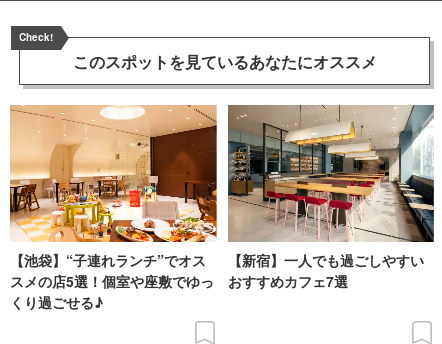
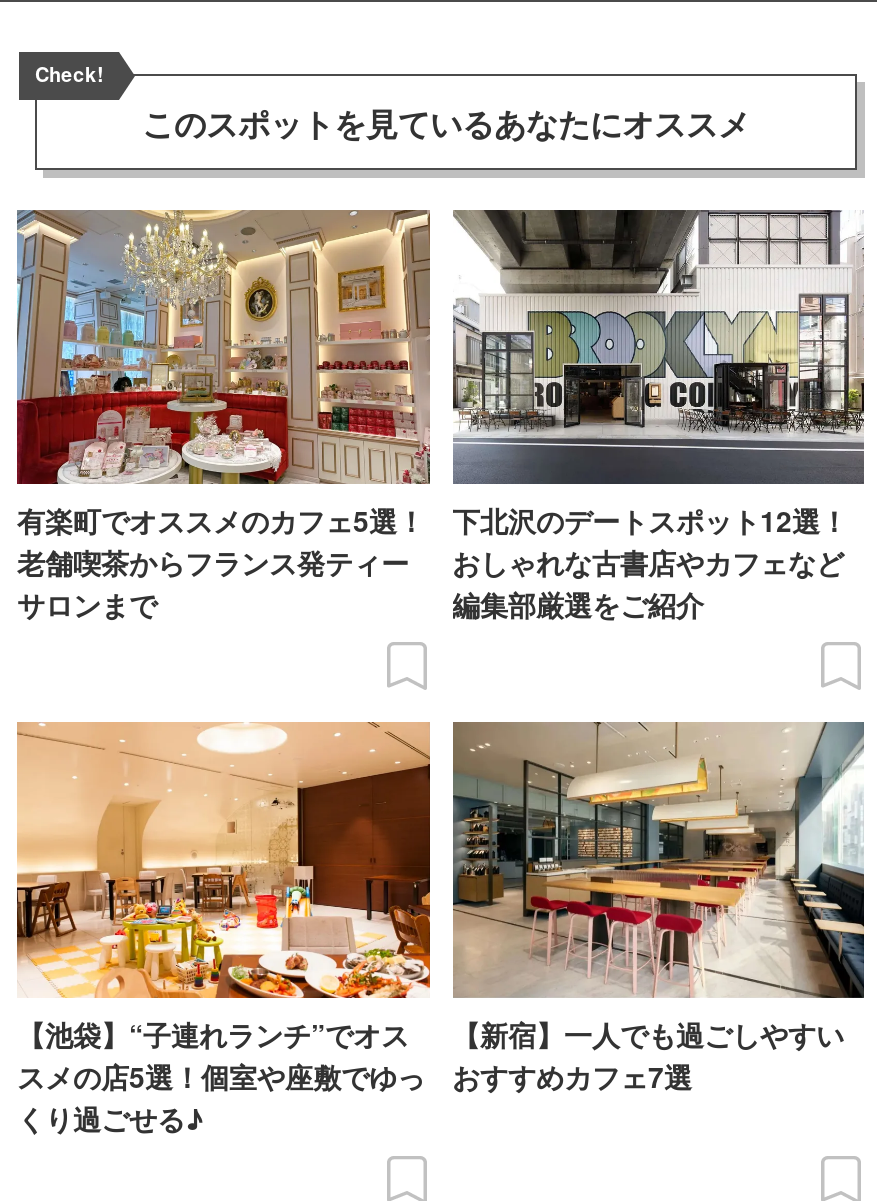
+ [image]
+ 有楽町でオススメのカフェ5選！
+ 老舗喫茶からフランス発ティー
+ サロンまで

+ [image]
+ 下北沢のデートスポット12選！
+ おしゃれな古書店やカフェなど
+ 編集部厳選をご紹介
